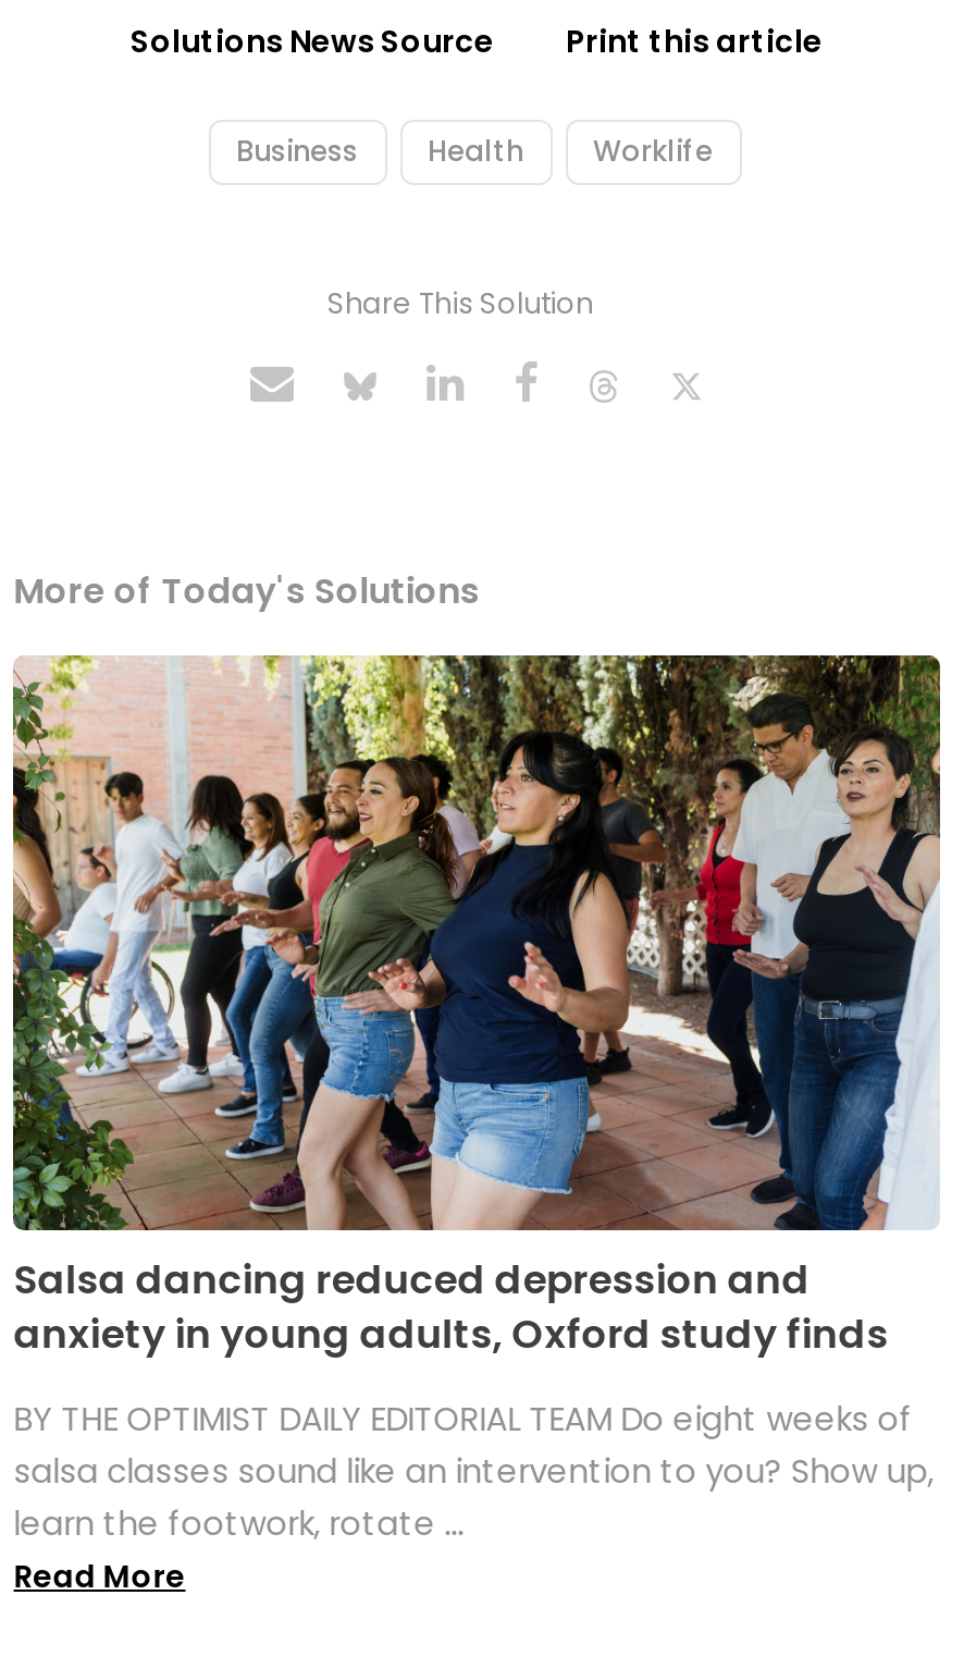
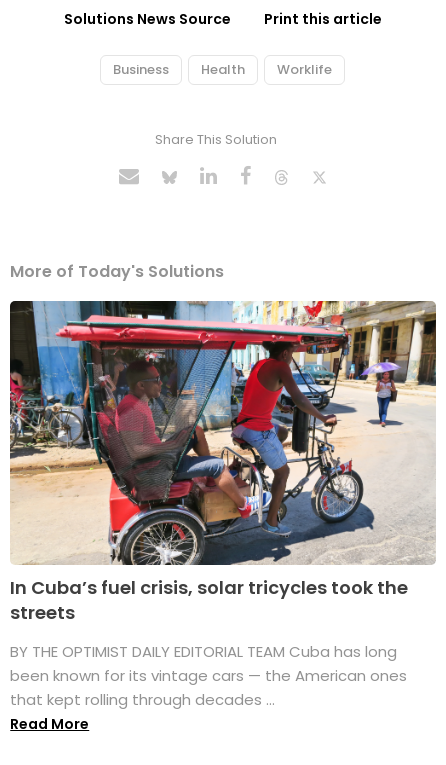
- [image]
- Salsa dancing reduced depression and
- anxiety in young adults, Oxford study finds
+ [image]
+ In Cuba’s fuel crisis, solar tricycles took the
+ streets

- BY THE OPTIMIST DAILY EDITORIAL TEAM Do eight weeks of
- salsa classes sound like an intervention to you? Show up,
- learn the footwork, rotate ...
+ BY THE OPTIMIST DAILY EDITORIAL TEAM Cuba has long
+ been known for its vintage cars — the American ones
+ that kept rolling through decades ...
